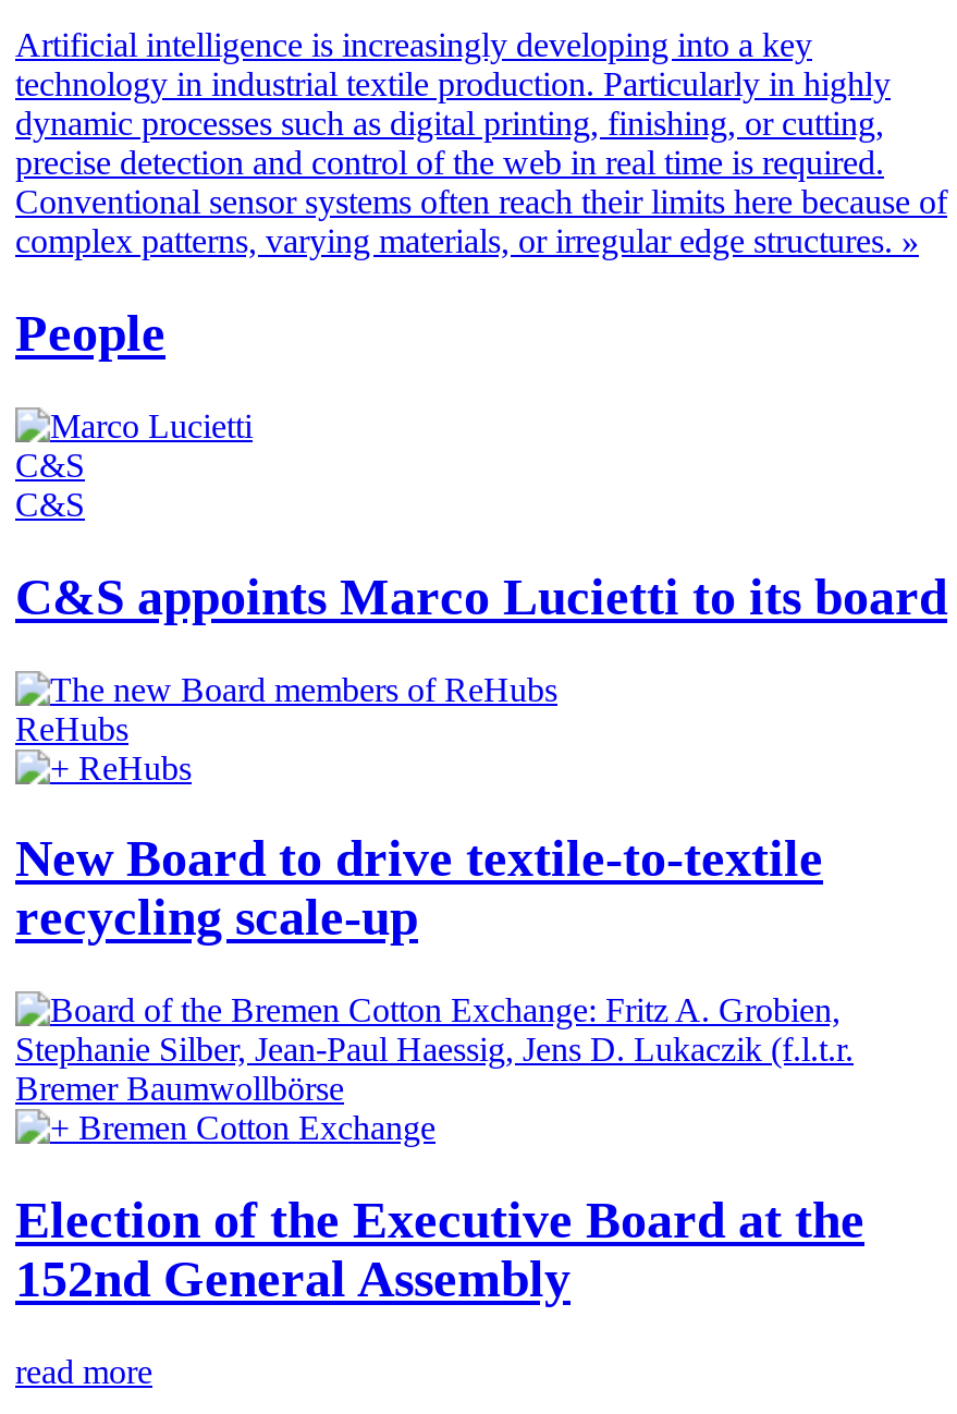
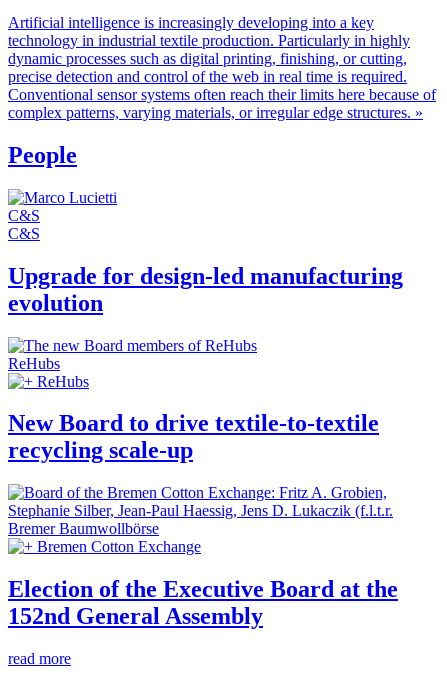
- C&S appoints Marco Lucietti to its board
+ Upgrade for design-led manufacturing
+ evolution
